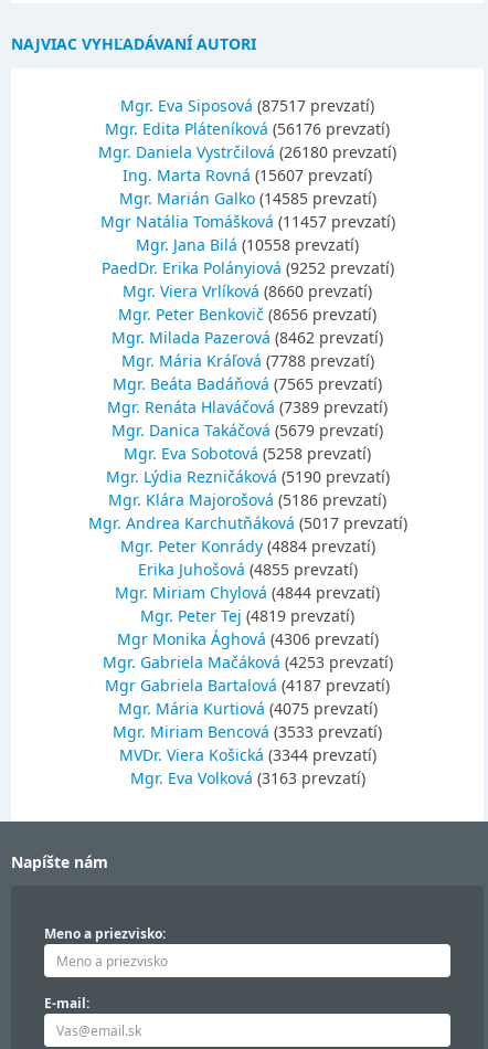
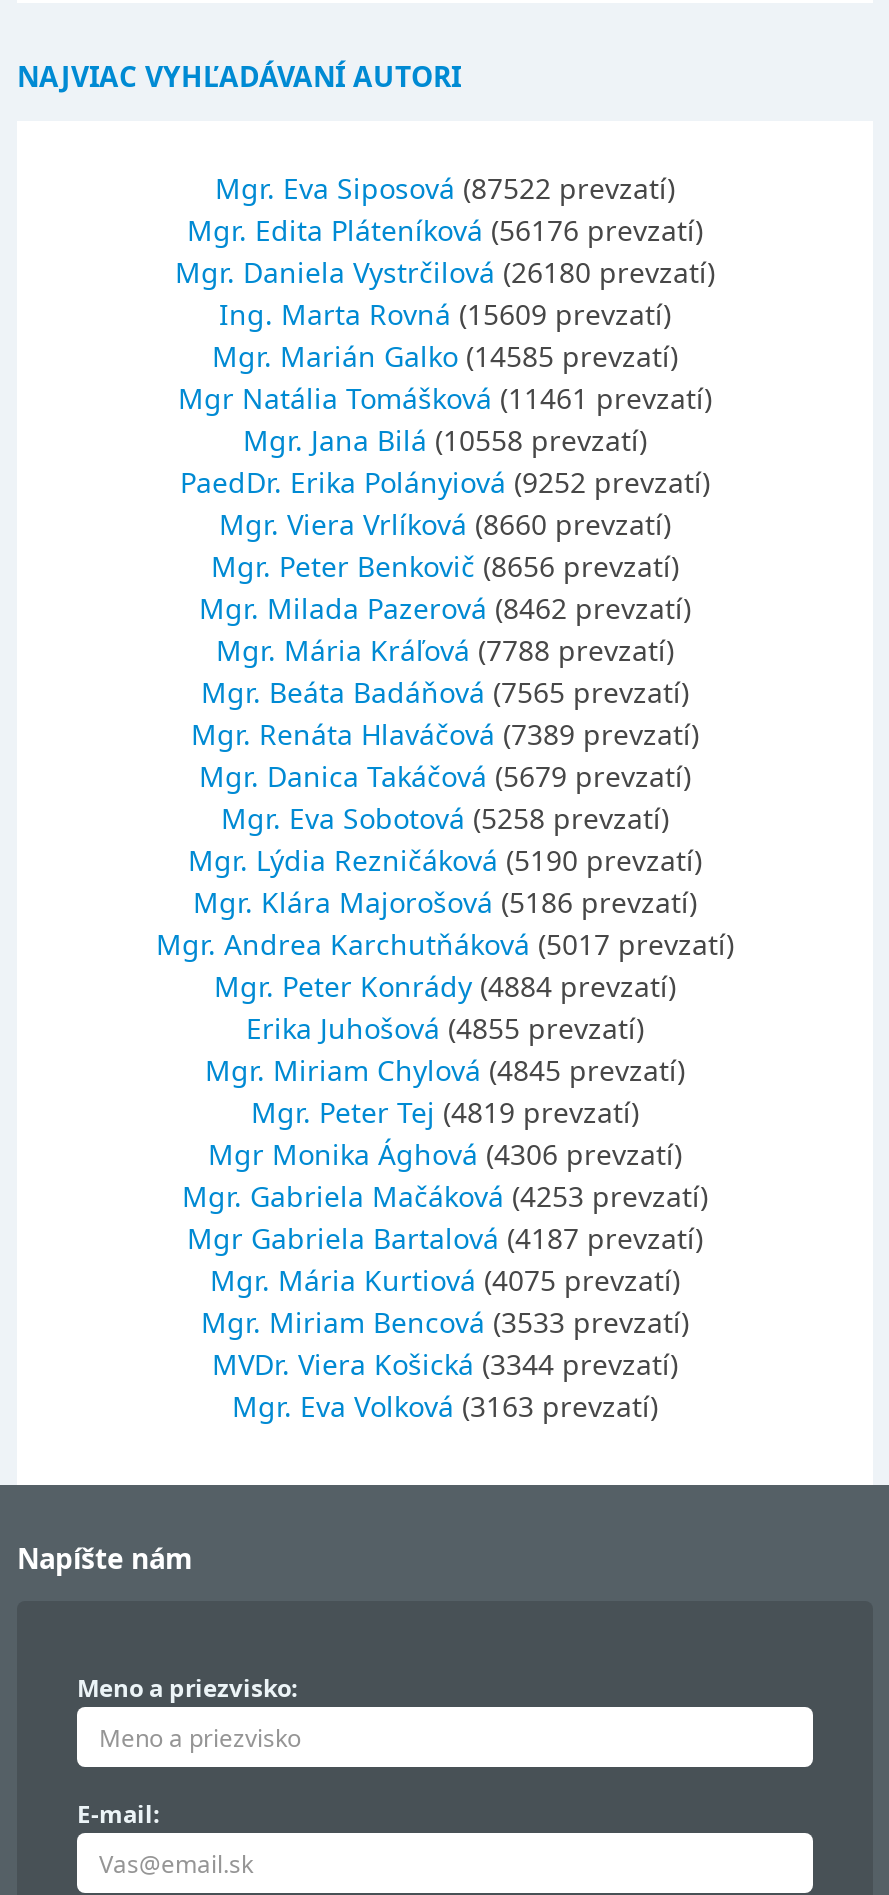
- Mgr. Eva Siposová (87517 prevzatí)
+ Mgr. Eva Siposová (87522 prevzatí)

- Ing. Marta Rovná (15607 prevzatí)
+ Ing. Marta Rovná (15609 prevzatí)

- Mgr Natália Tomášková (11457 prevzatí)
+ Mgr Natália Tomášková (11461 prevzatí)

- Mgr. Miriam Chylová (4844 prevzatí)
+ Mgr. Miriam Chylová (4845 prevzatí)
